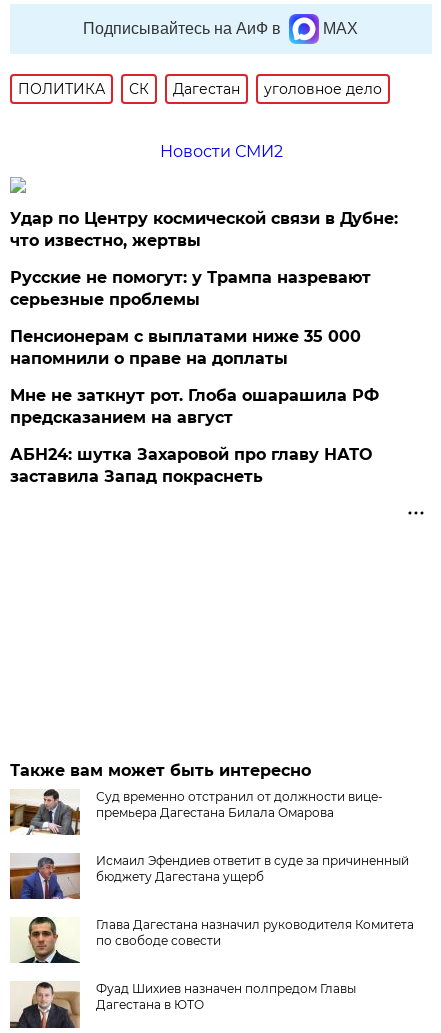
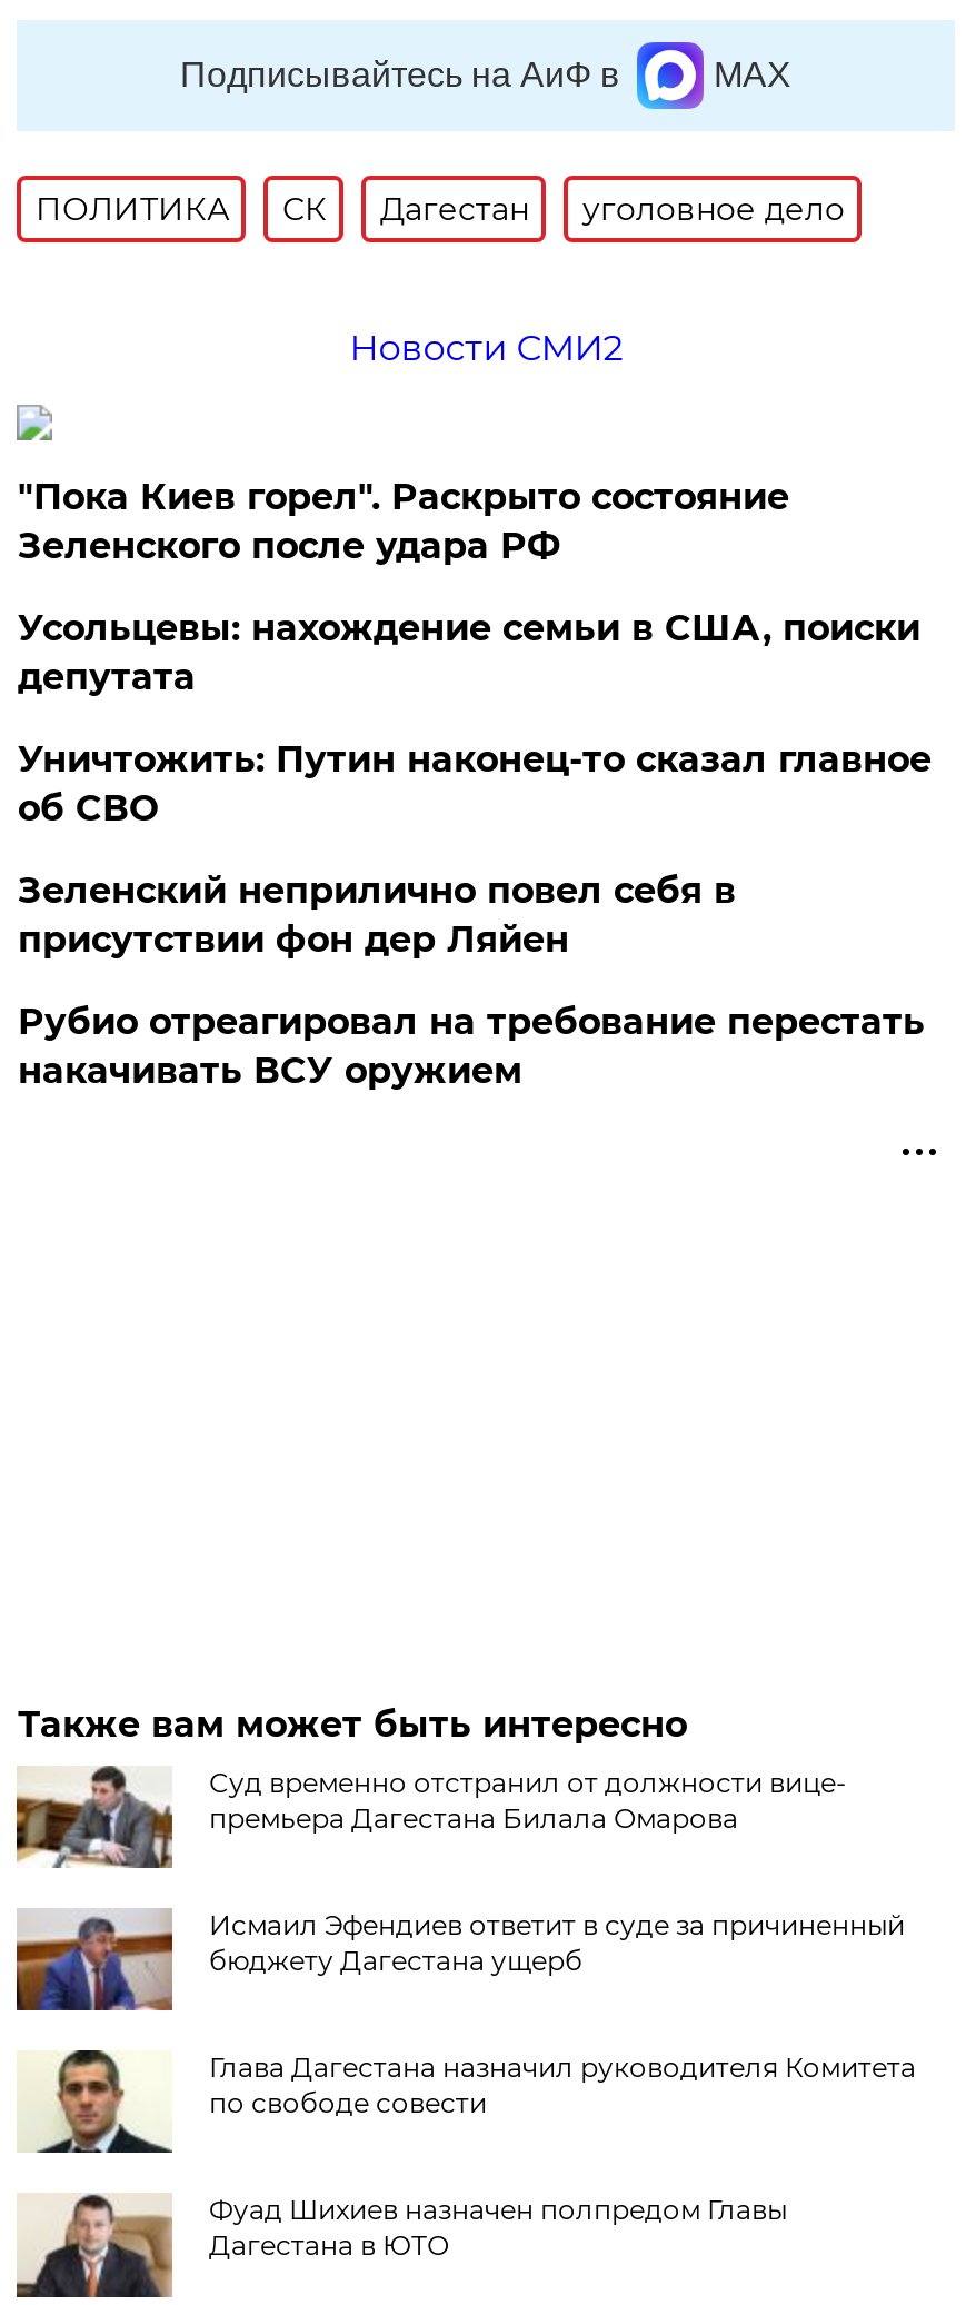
- Удар по Центру космической связи в Дубне:
- что известно, жертвы
+ "Пока Киев горел". Раскрыто состояние
+ Зеленского после удара РФ

- Русские не помогут: у Трампа назревают
- серьезные проблемы
+ Усольцевы: нахождение семьи в США, поиски
+ депутата

- Пенсионерам с выплатами ниже 35 000
- напомнили о праве на доплаты
+ Уничтожить: Путин наконец-то сказал главное
+ об СВО

- Мне не заткнут рот. Глоба ошарашила РФ
- предсказанием на август
+ Зеленский неприлично повел cебя в
+ присутствии фон дер Ляйен

- АБН24: шутка Захаровой про главу НАТО
- заставила Запад покраснеть
+ Рубио отреагировал на требование перестать
+ накачивать ВСУ оружием
